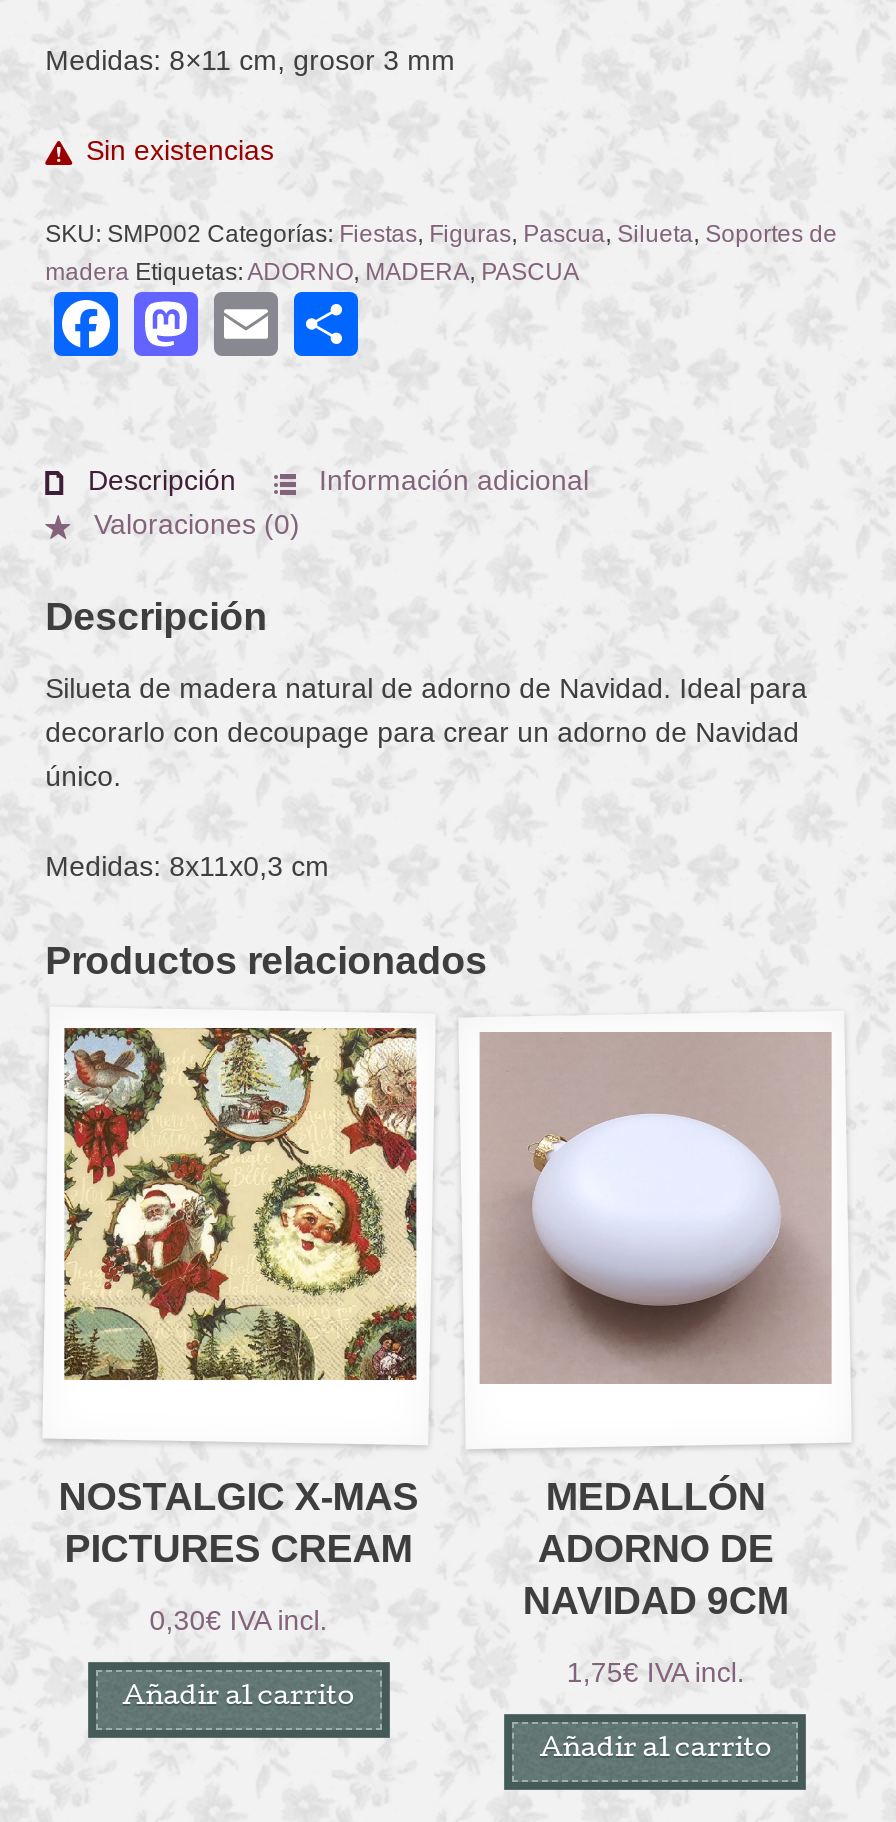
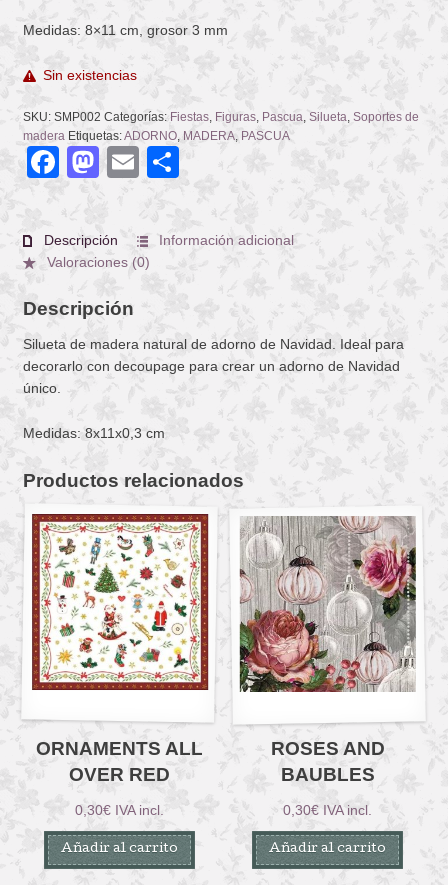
- [image]
+ [image]

- [image]
+ [image]

- NOSTALGIC X-MAS
- PICTURES CREAM
+ ORNAMENTS ALL
+ OVER RED

- MEDALLÓN
- ADORNO DE
- NAVIDAD 9CM
+ ROSES AND
+ BAUBLES

- 1,75€ IVA incl.
+ 0,30€ IVA incl.
